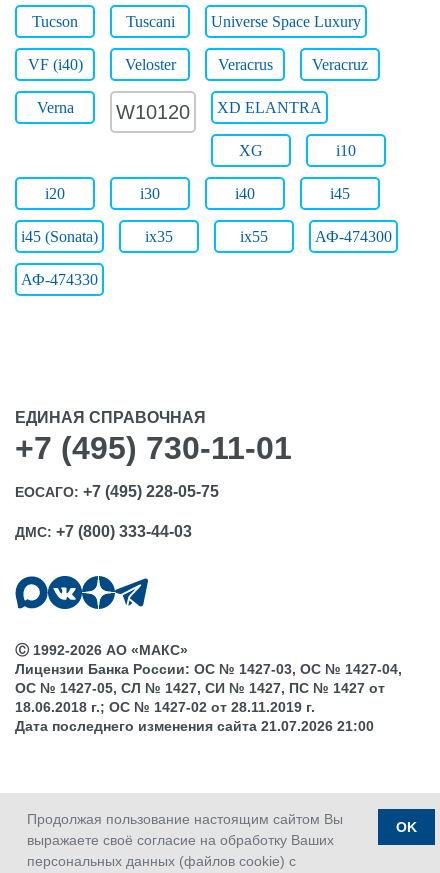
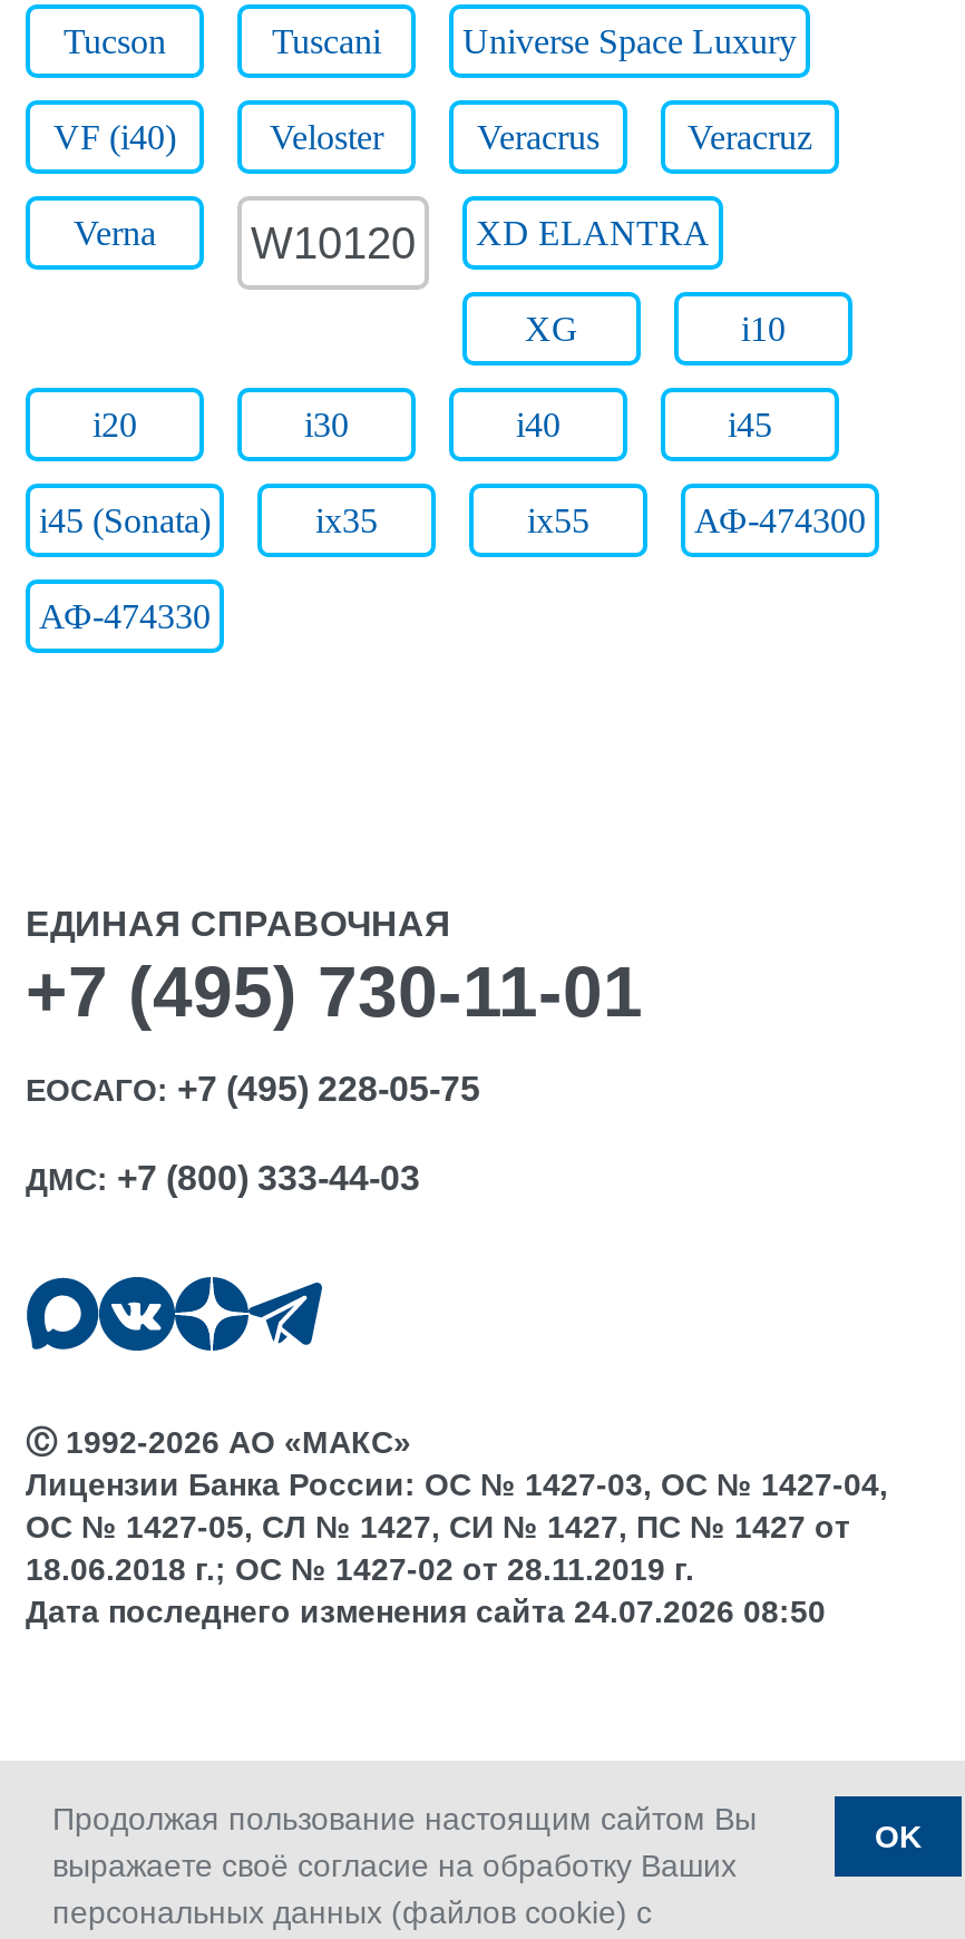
- Дата последнего изменения сайта 21.07.2026 21:00
+ Дата последнего изменения сайта 24.07.2026 08:50
